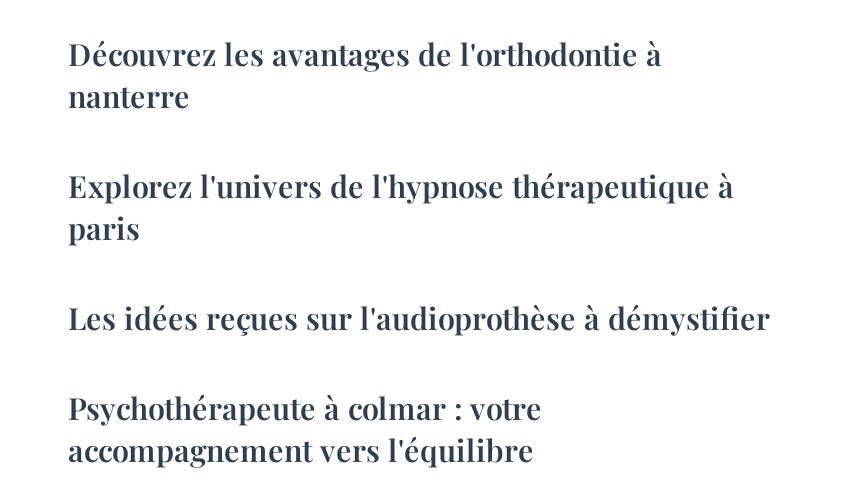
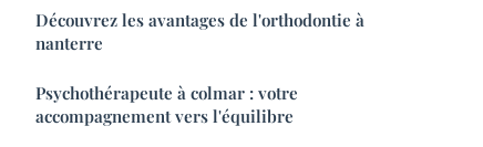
- Explorez l'univers de l'hypnose thérapeutique à
- paris
- Les idées reçues sur l'audioprothèse à démystifier
